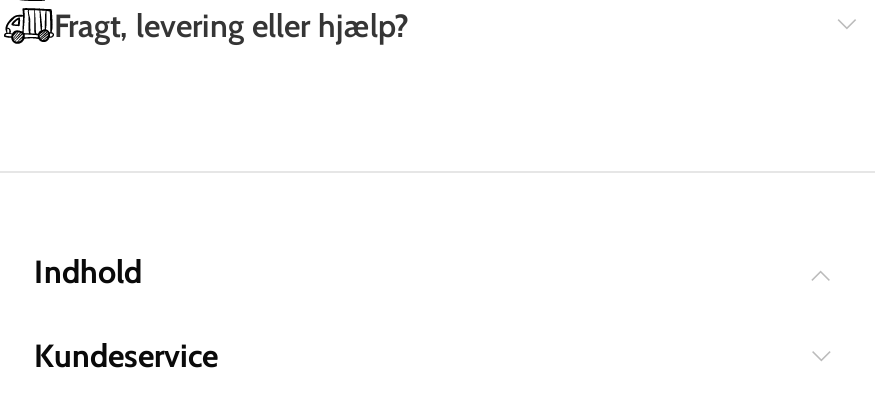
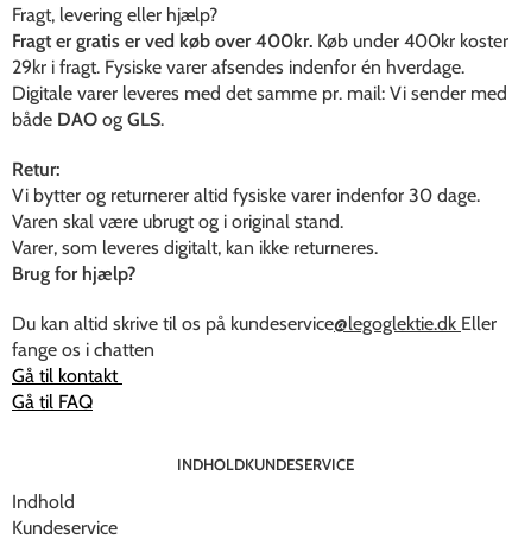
+ Fragt er gratis er ved køb over 400kr. Køb under 400kr koster
+ 29kr i fragt. Fysiske varer afsendes indenfor én hverdage.
+ Digitale varer leveres med det samme pr. mail: Vi sender med
+ både DAO og GLS.
+ Retur:
+ Vi bytter og returnerer altid fysiske varer indenfor 30 dage.
+ Varen skal være ubrugt og i original stand.
+ Varer, som leveres digitalt, kan ikke returneres.
+ Brug for hjælp?
+ Du kan altid skrive til os på kundeservice@legoglektie.dk Eller
+ fange os i chatten
+ Gå til kontakt
+ Gå til FAQ
+ INDHOLDKUNDESERVICE

moved down: Indhold
